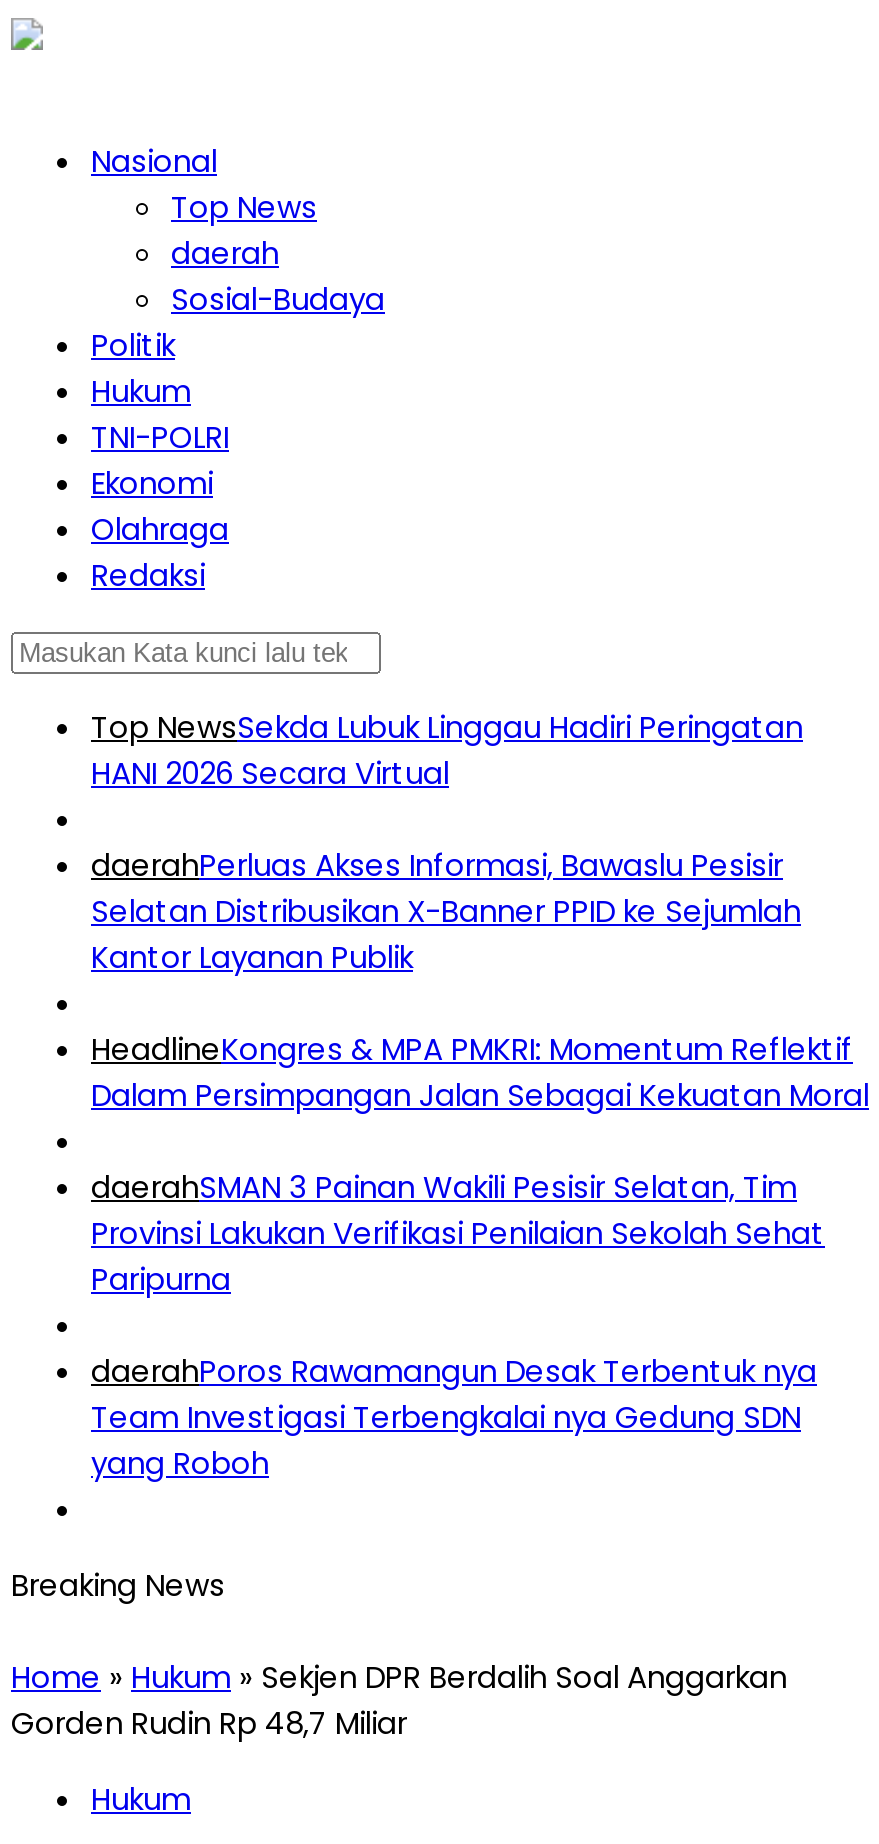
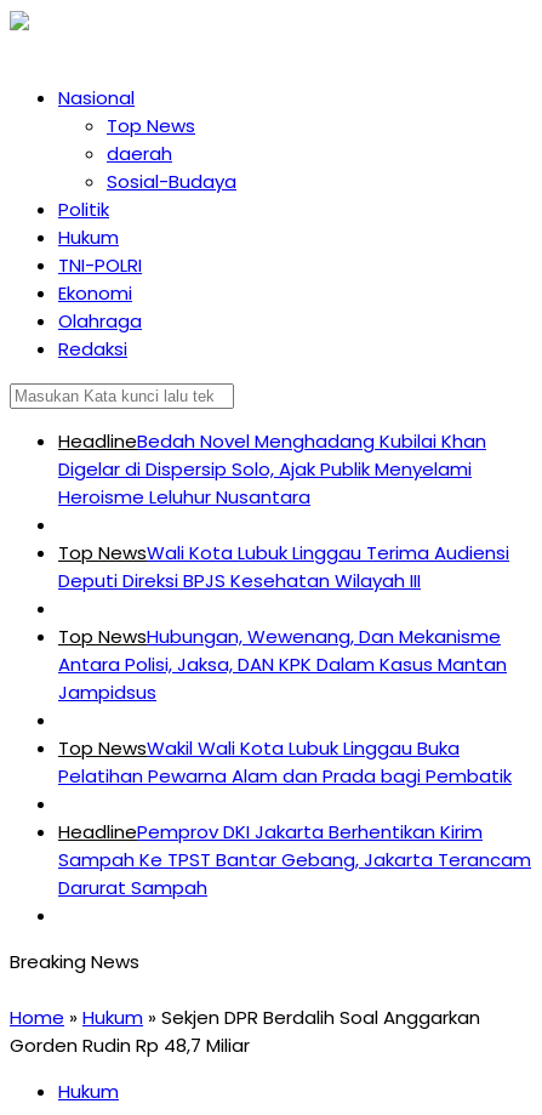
- Top NewsSekda Lubuk Linggau Hadiri Peringatan
- HANI 2026 Secara Virtual
+ HeadlineBedah Novel Menghadang Kubilai Khan
+ Digelar di Dispersip Solo, Ajak Publik Menyelami
+ Heroisme Leluhur Nusantara

- daerahPerluas Akses Informasi, Bawaslu Pesisir
- Selatan Distribusikan X-Banner PPID ke Sejumlah
- Kantor Layanan Publik
+ Top NewsWali Kota Lubuk Linggau Terima Audiensi
+ Deputi Direksi BPJS Kesehatan Wilayah III

- HeadlineKongres & MPA PMKRI: Momentum Reflektif
- Dalam Persimpangan Jalan Sebagai Kekuatan Moral
+ Top NewsHubungan, Wewenang, Dan Mekanisme
+ Antara Polisi, Jaksa, DAN KPK Dalam Kasus Mantan
+ Jampidsus

- daerahSMAN 3 Painan Wakili Pesisir Selatan, Tim
- Provinsi Lakukan Verifikasi Penilaian Sekolah Sehat
- Paripurna
+ Top NewsWakil Wali Kota Lubuk Linggau Buka
+ Pelatihan Pewarna Alam dan Prada bagi Pembatik

- daerahPoros Rawamangun Desak Terbentuk nya
- Team Investigasi Terbengkalai nya Gedung SDN
- yang Roboh
+ HeadlinePemprov DKI Jakarta Berhentikan Kirim
+ Sampah Ke TPST Bantar Gebang, Jakarta Terancam
+ Darurat Sampah
